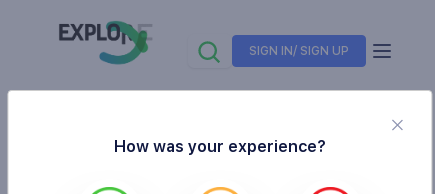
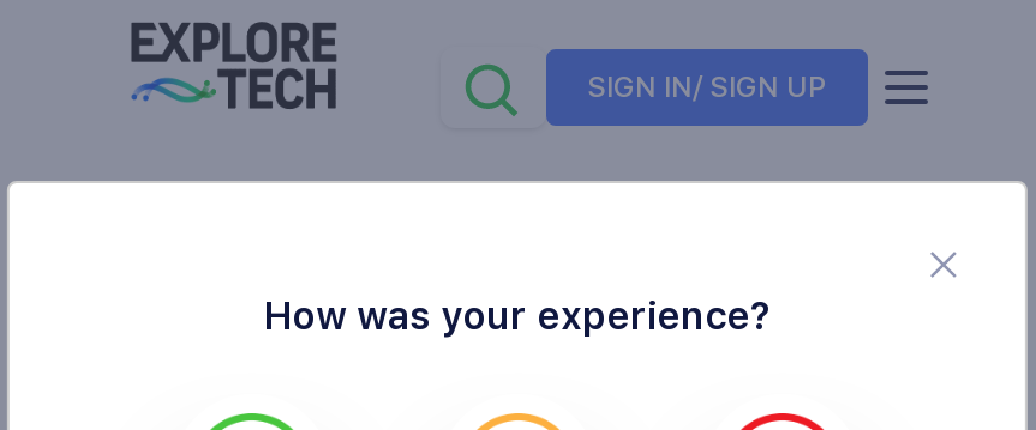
- [image]
+ [image]
